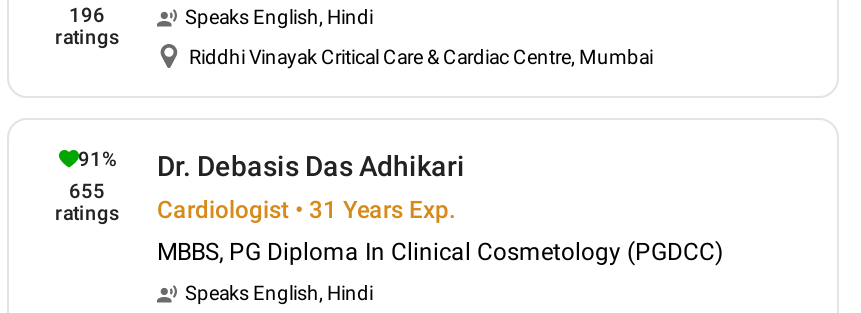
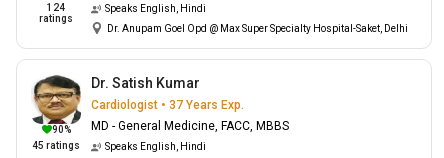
- 196
+ 124

- Riddhi Vinayak Critical Care & Cardiac Centre, Mumbai
+ Dr. Anupam Goel Opd @ Max Super Specialty Hospital-Saket, Delhi

- 91%
+ 90%

- Dr. Debasis Das Adhikari
- Cardiologist • 31 Years Exp.
+ Dr. Satish Kumar
+ Cardiologist • 37 Years Exp.

- 655
- ratings
+ 45 ratings

- MBBS, PG Diploma In Clinical Cosmetology (PGDCC)
+ MD - General Medicine, FACC, MBBS
